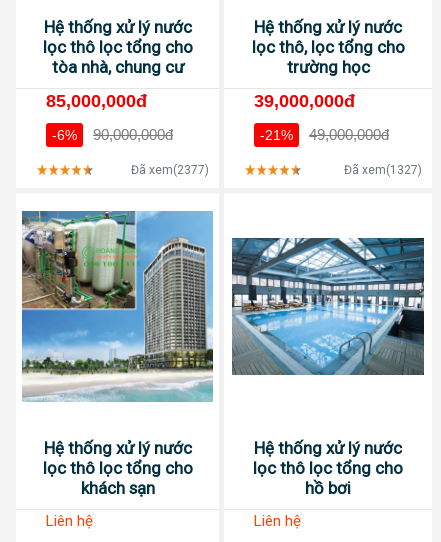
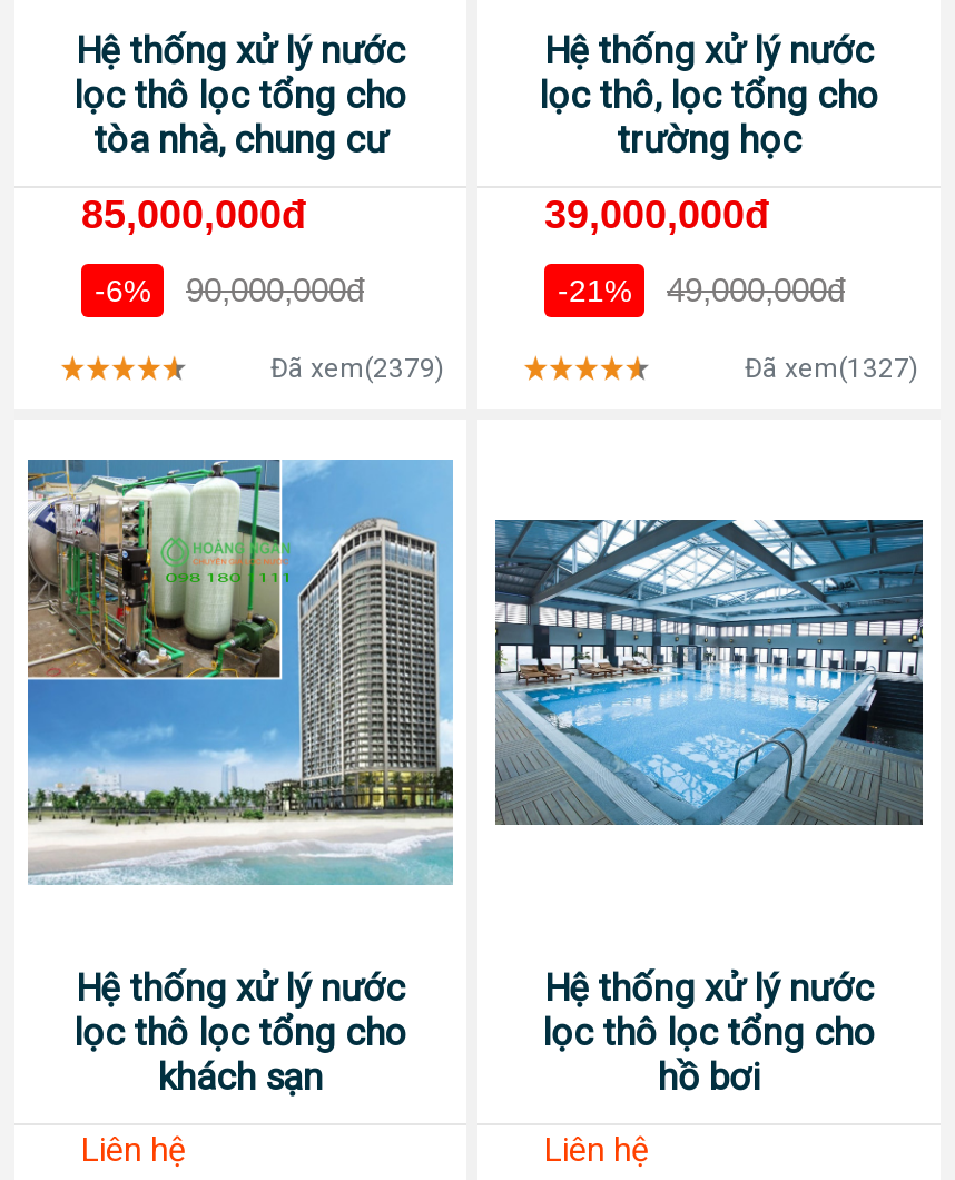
- Đã xem(2377)
+ Đã xem(2379)
